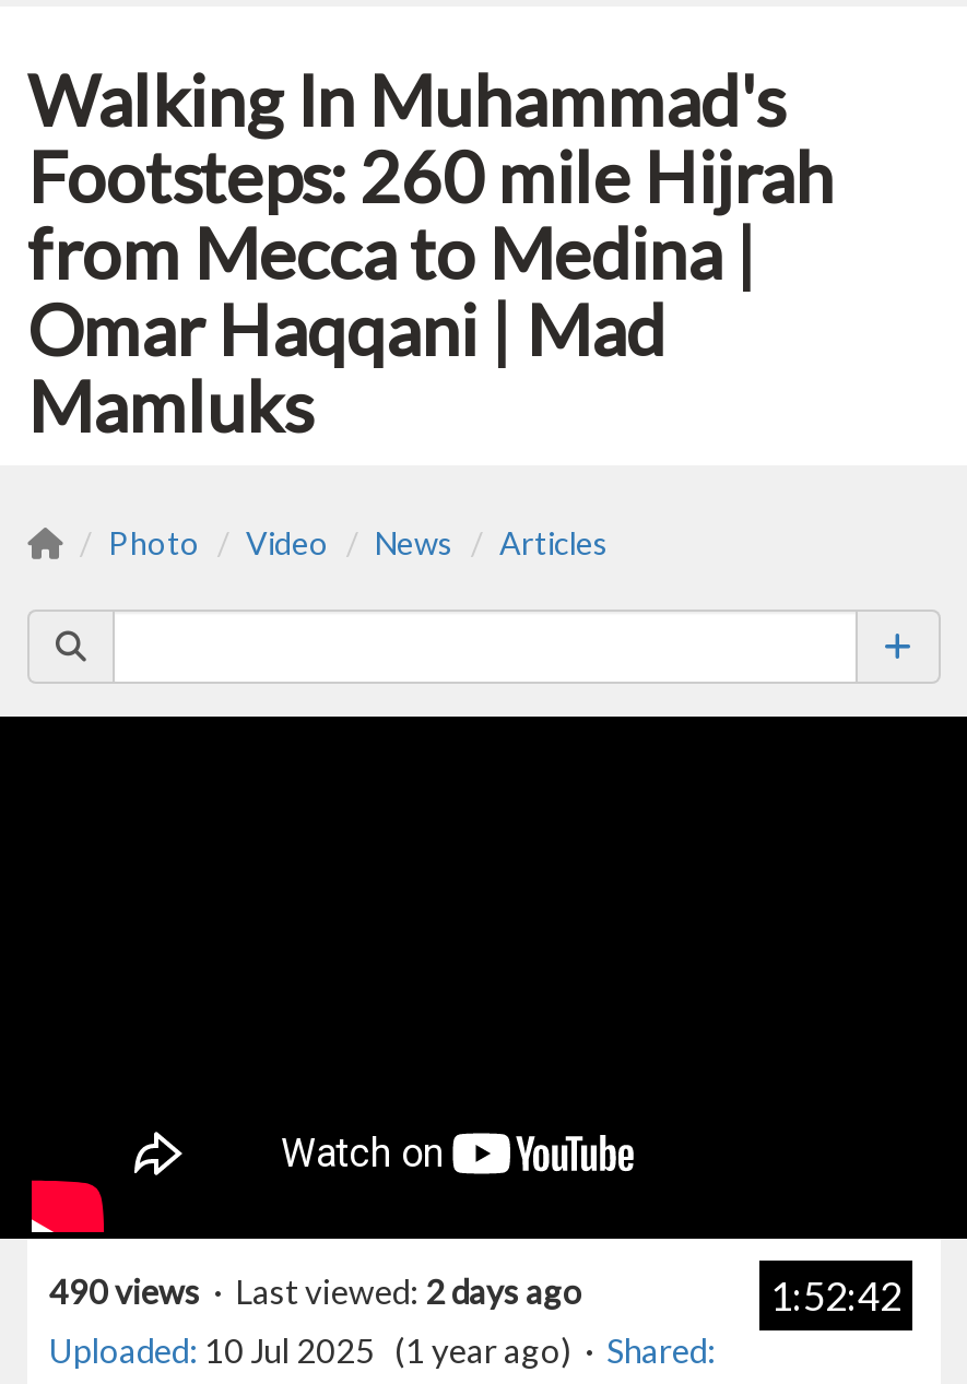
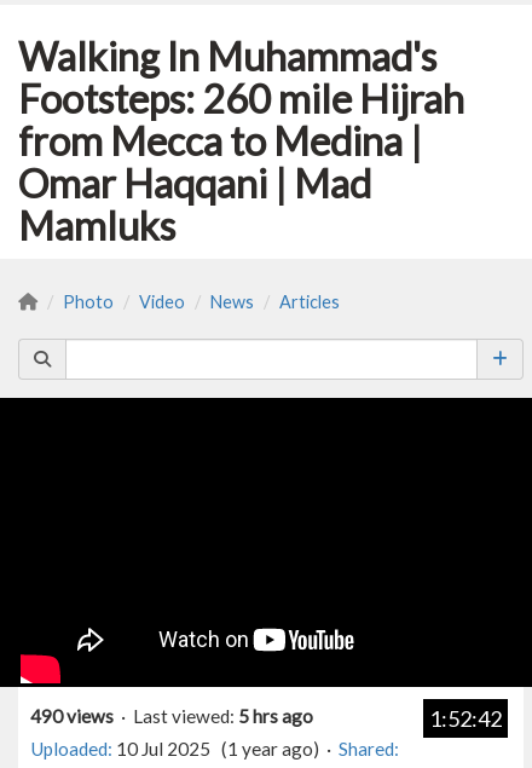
- 490 views · Last viewed: 2 days ago
+ 490 views · Last viewed: 5 hrs ago
